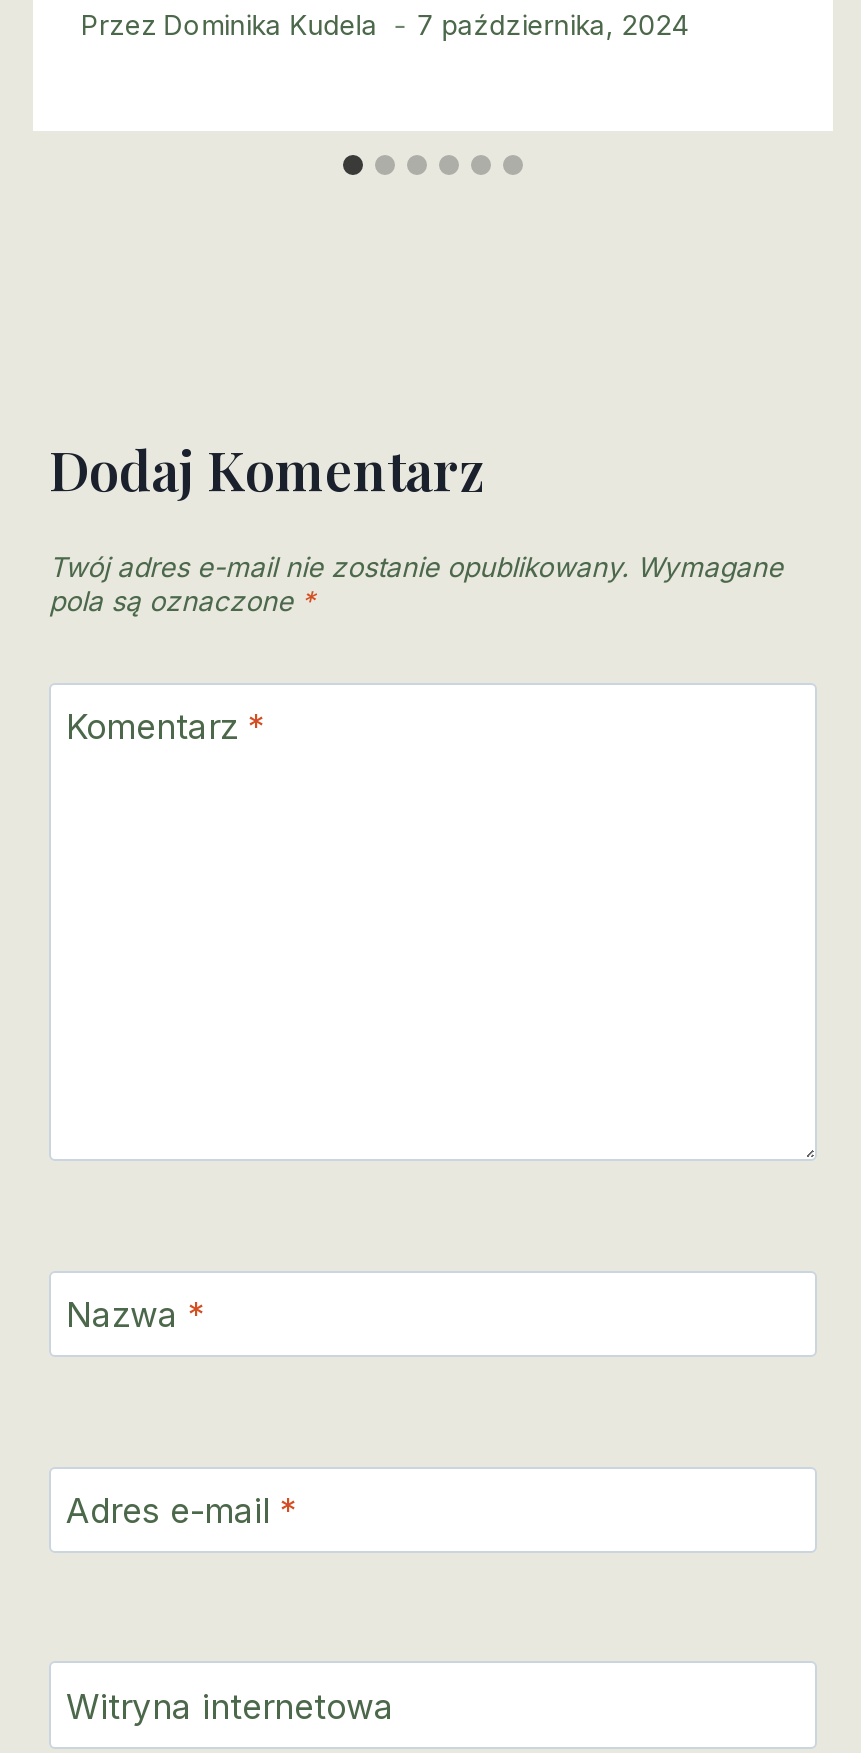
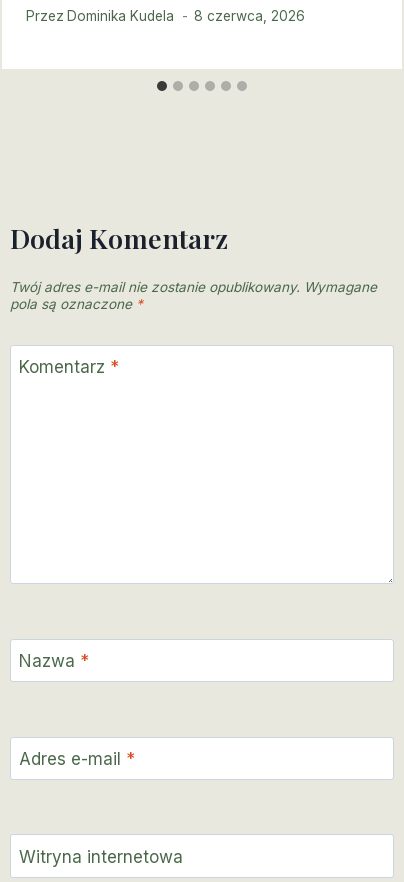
- 7 października, 2024
+ 8 czerwca, 2026
